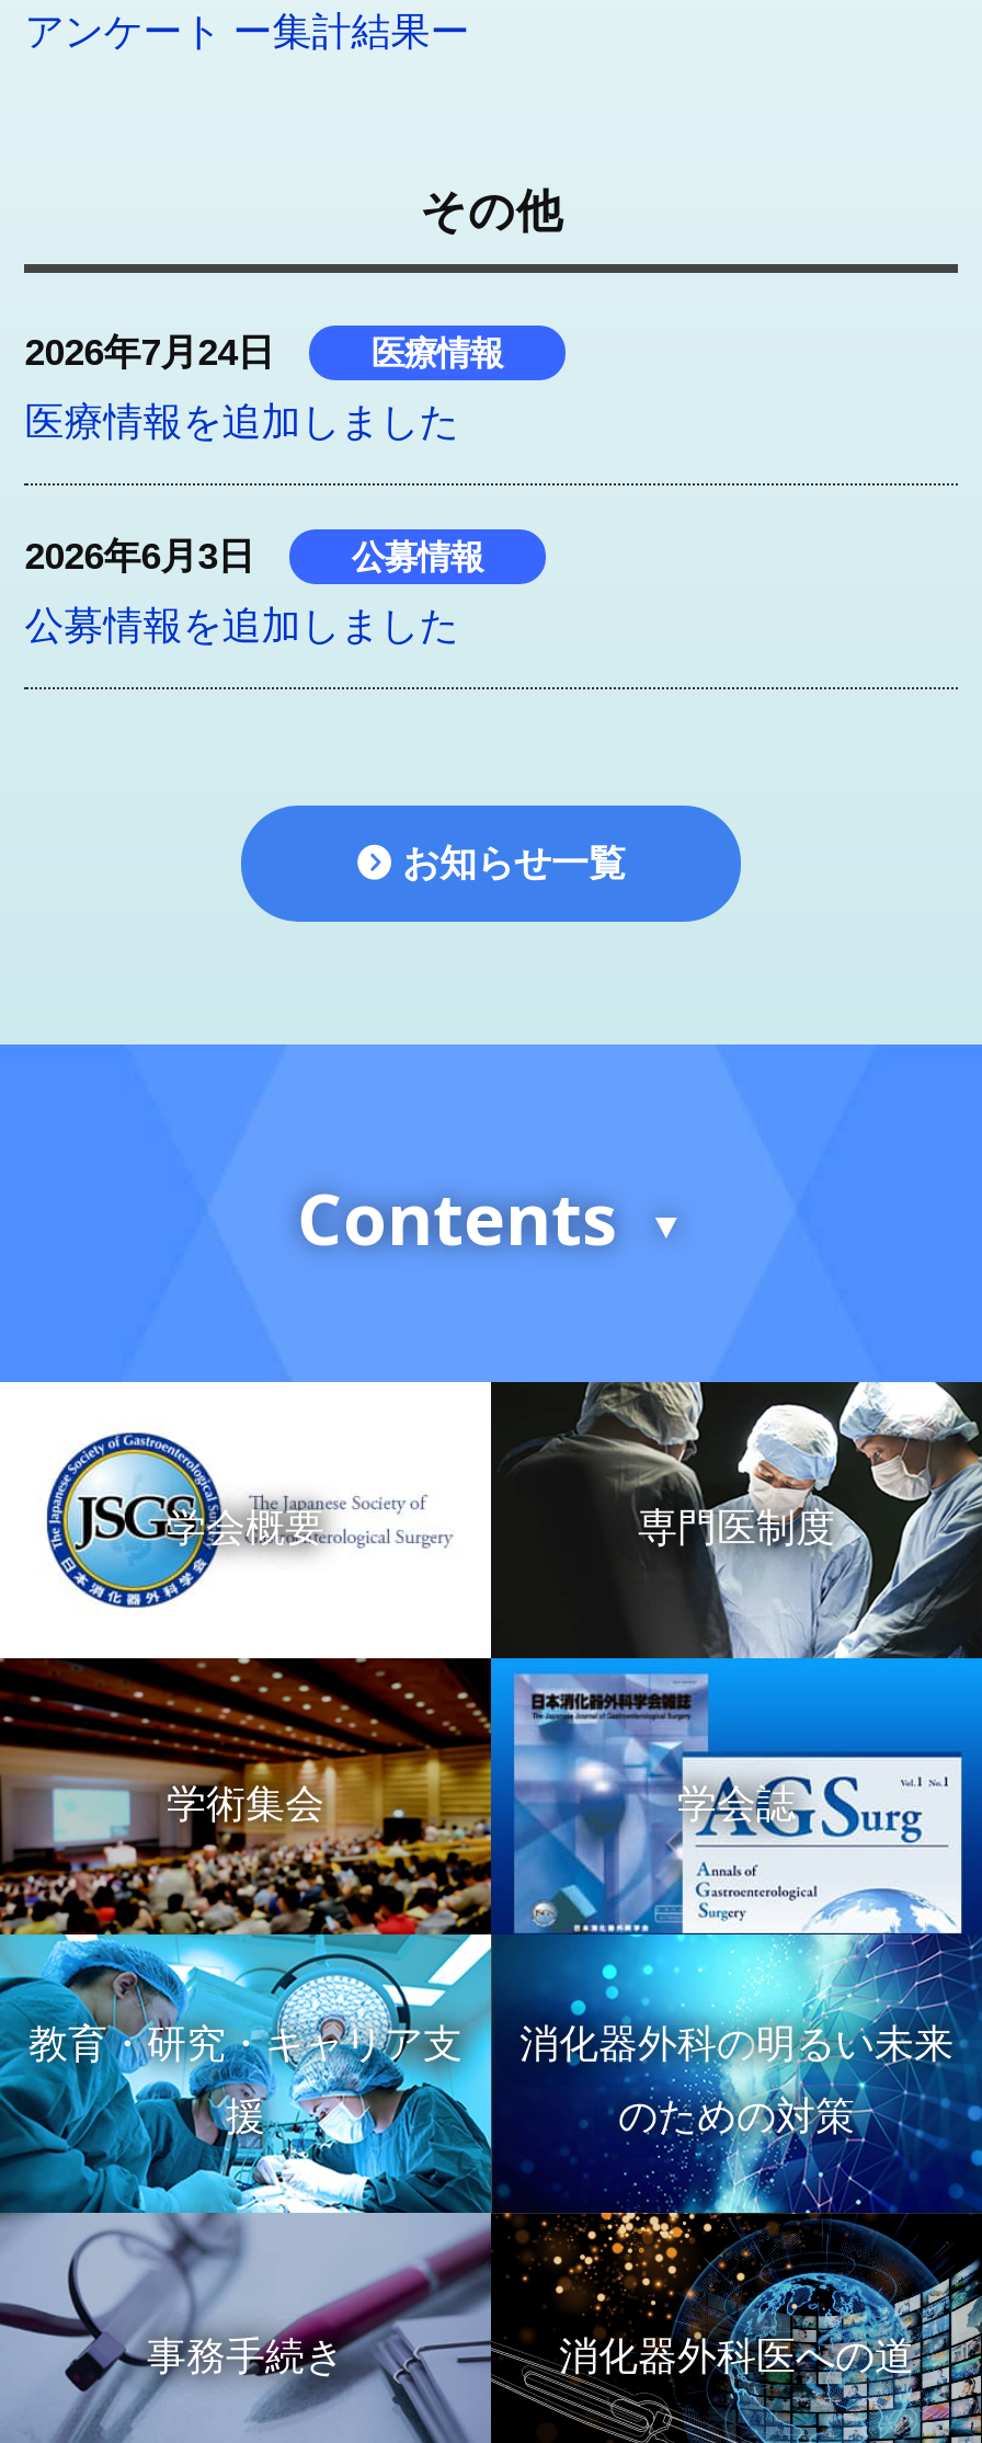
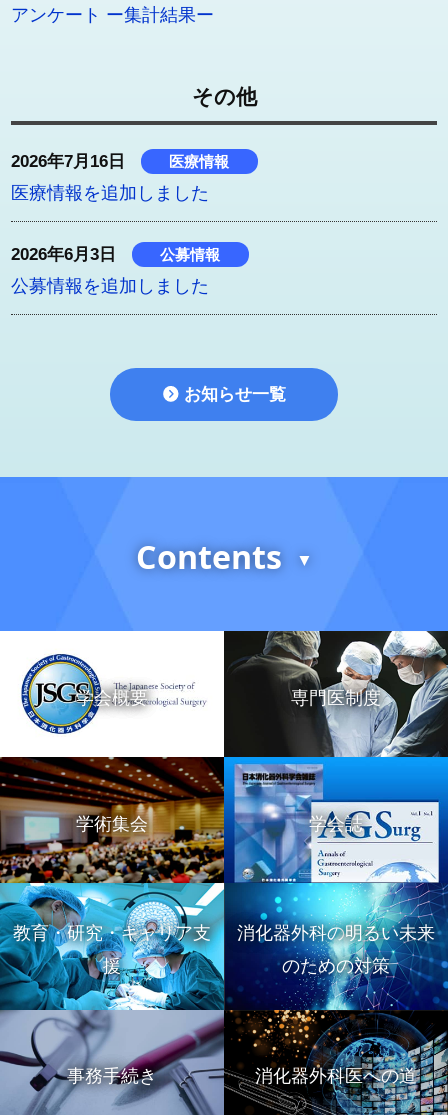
- 2026年7月24日
+ 2026年7月16日
